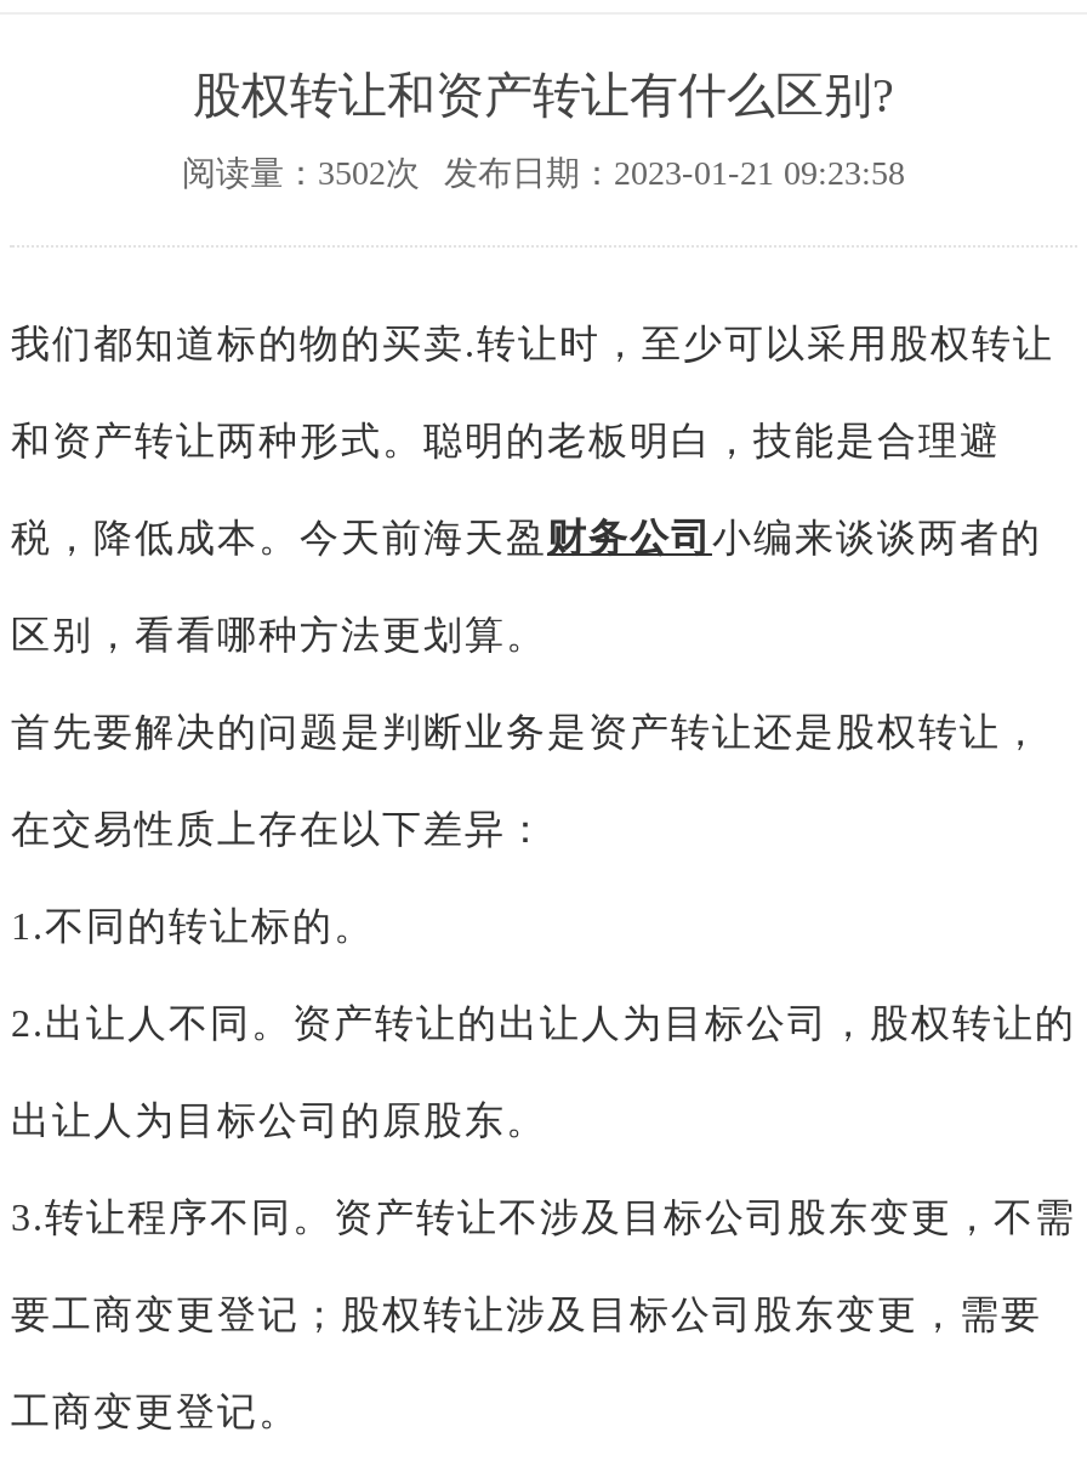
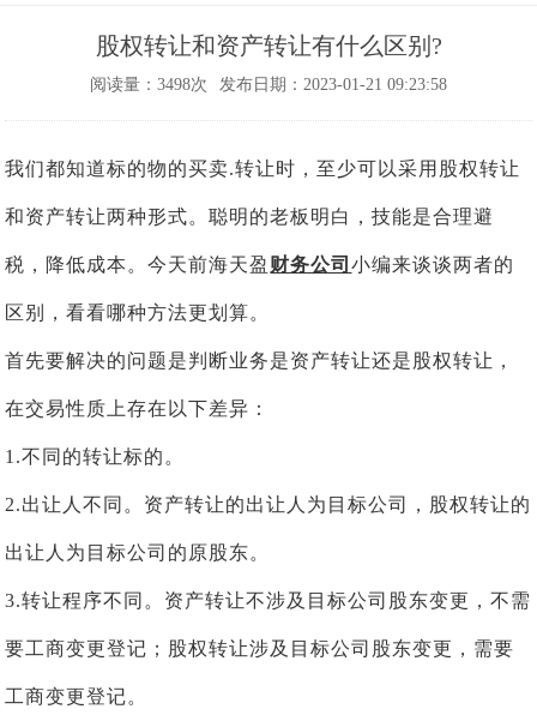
- 阅读量：3502次 发布日期：2023-01-21 09:23:58
+ 阅读量：3498次 发布日期：2023-01-21 09:23:58
